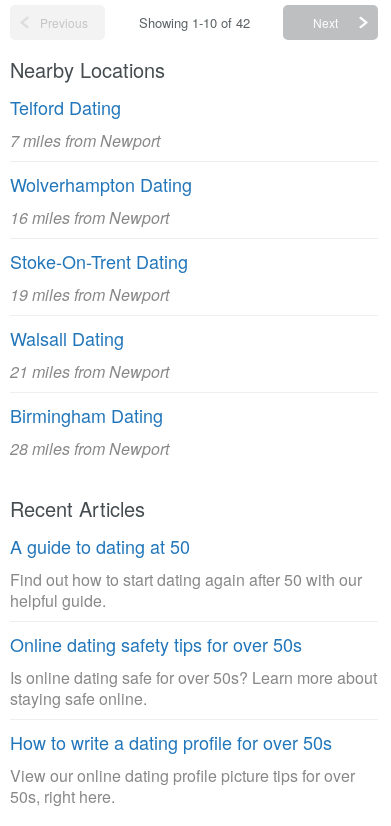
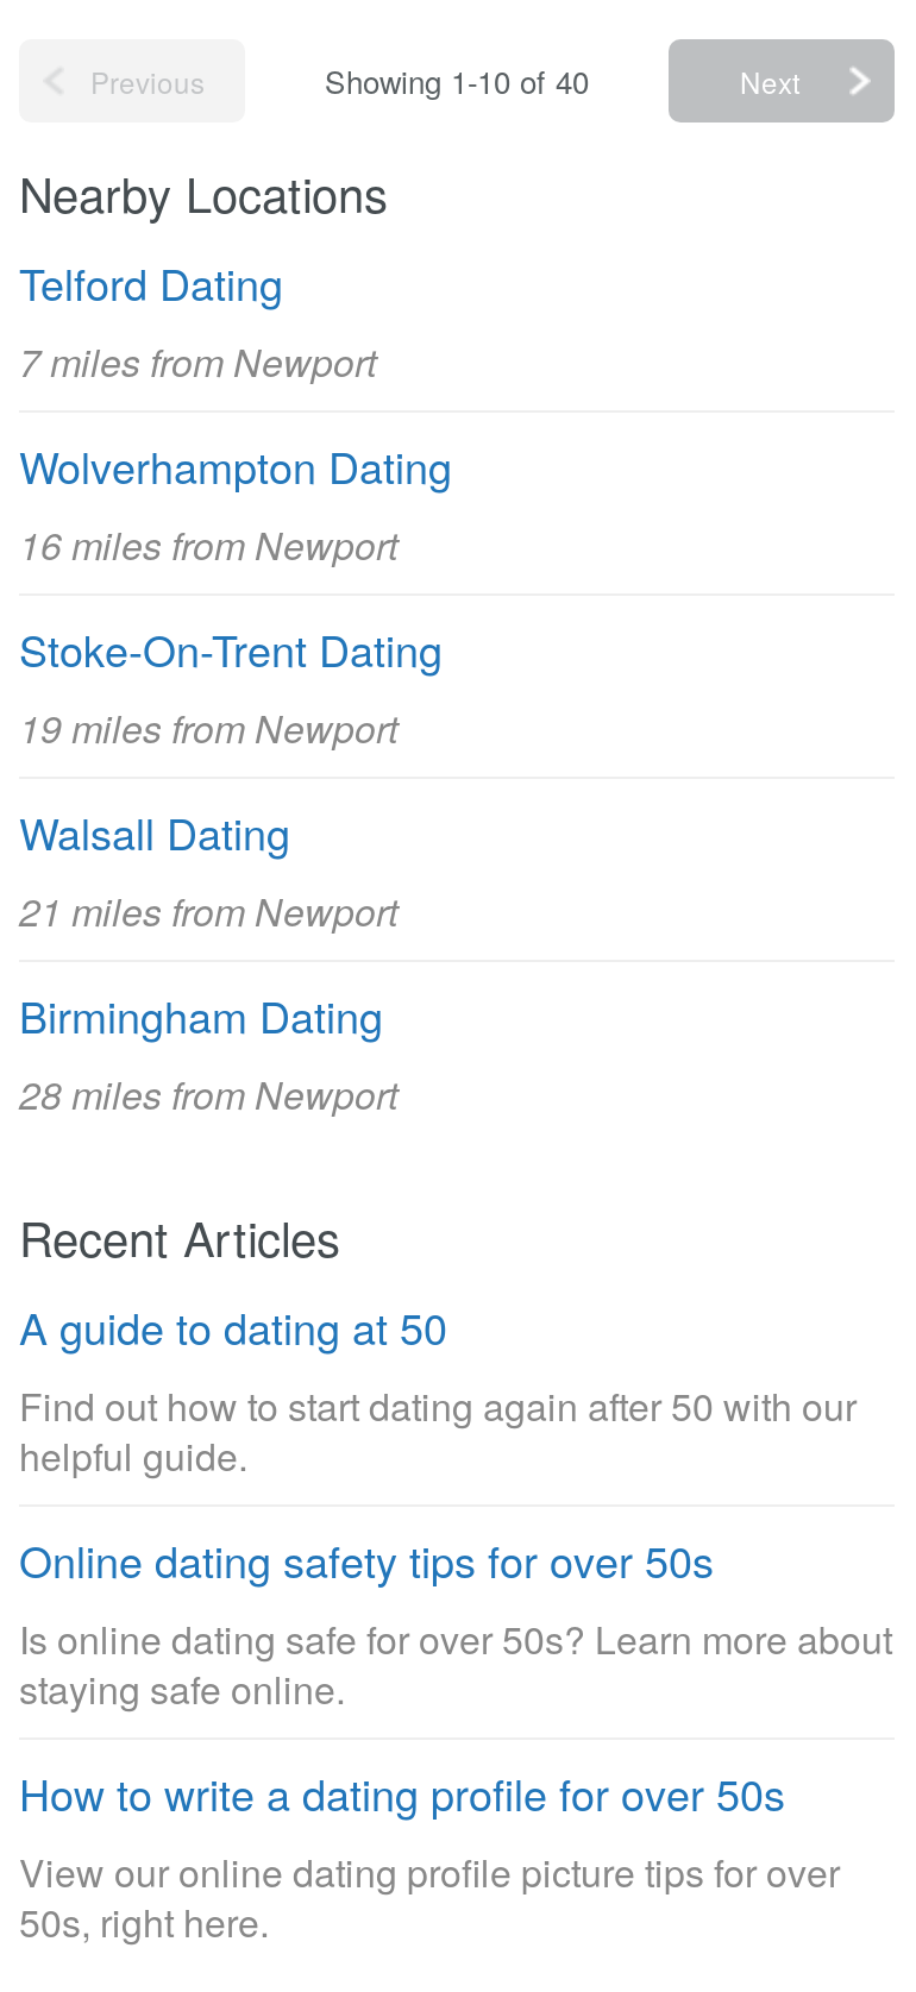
- Showing 1-10 of 42
+ Showing 1-10 of 40
